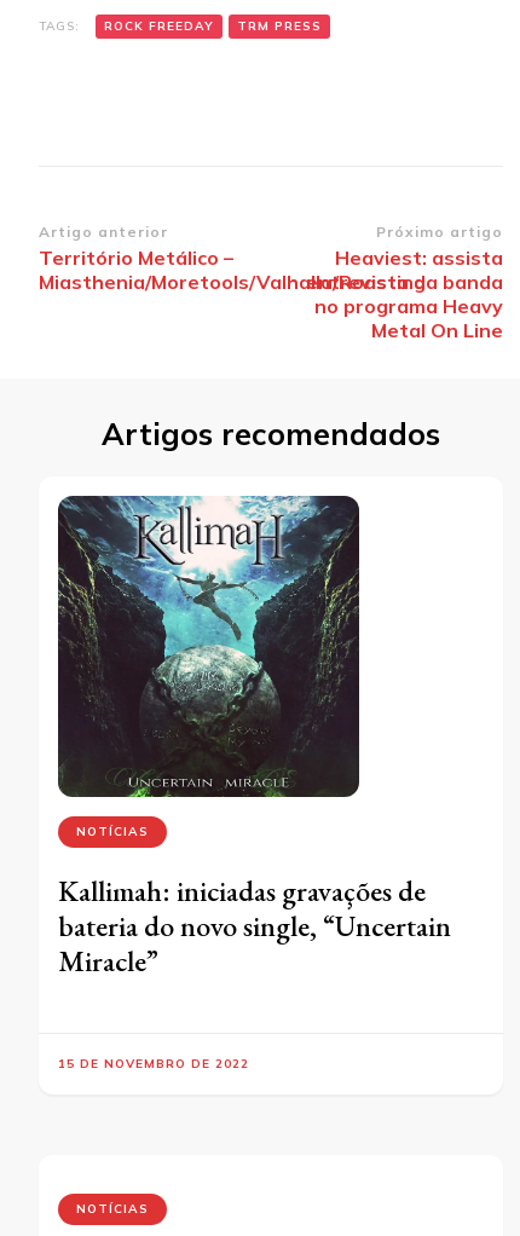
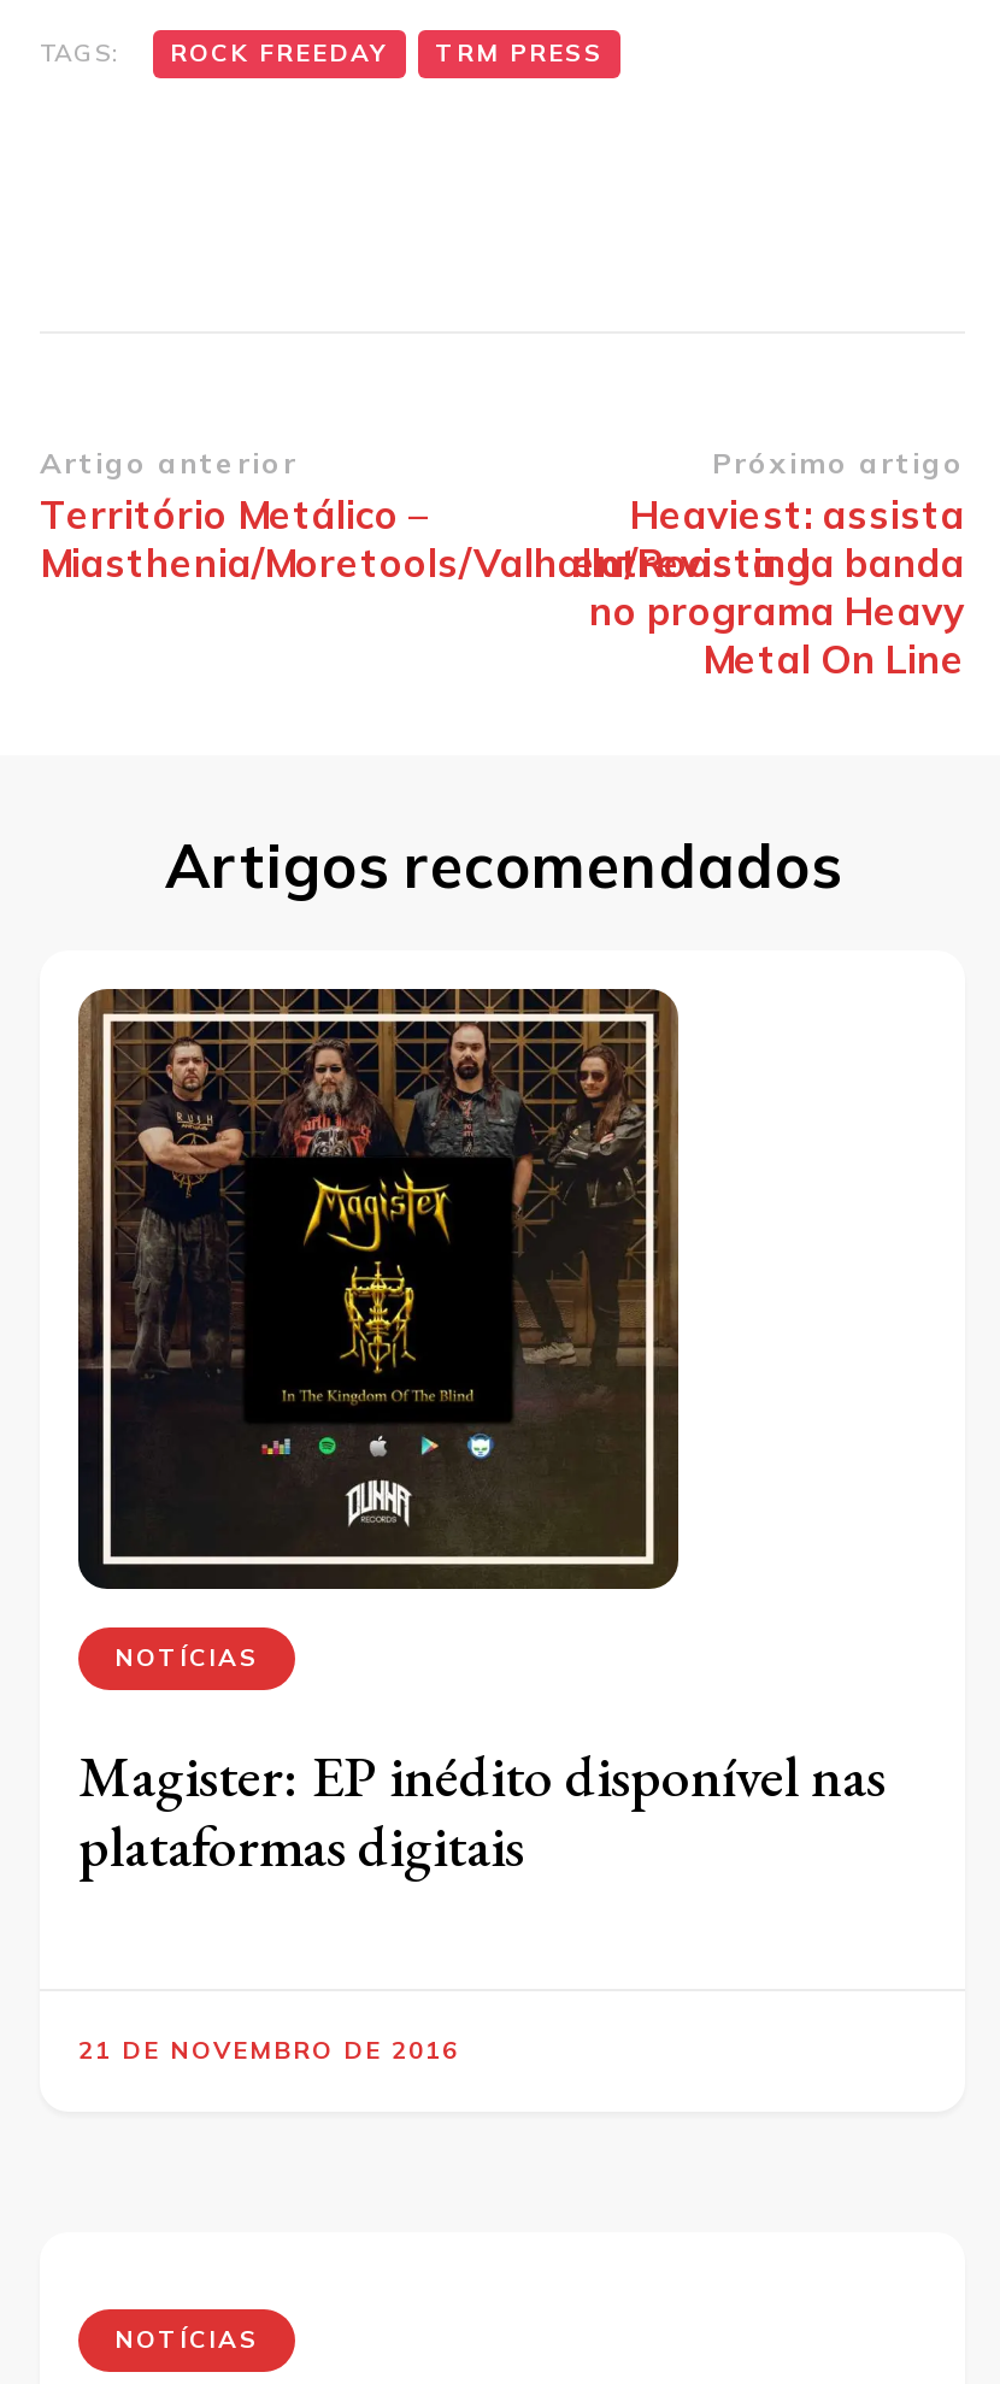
- [image]
+ [image]

- Kallimah: iniciadas gravações de
- bateria do novo single, “Uncertain
- Miracle”
+ Magister: EP inédito disponível nas
+ plataformas digitais

- 15 DE NOVEMBRO DE 2022
+ 21 DE NOVEMBRO DE 2016
